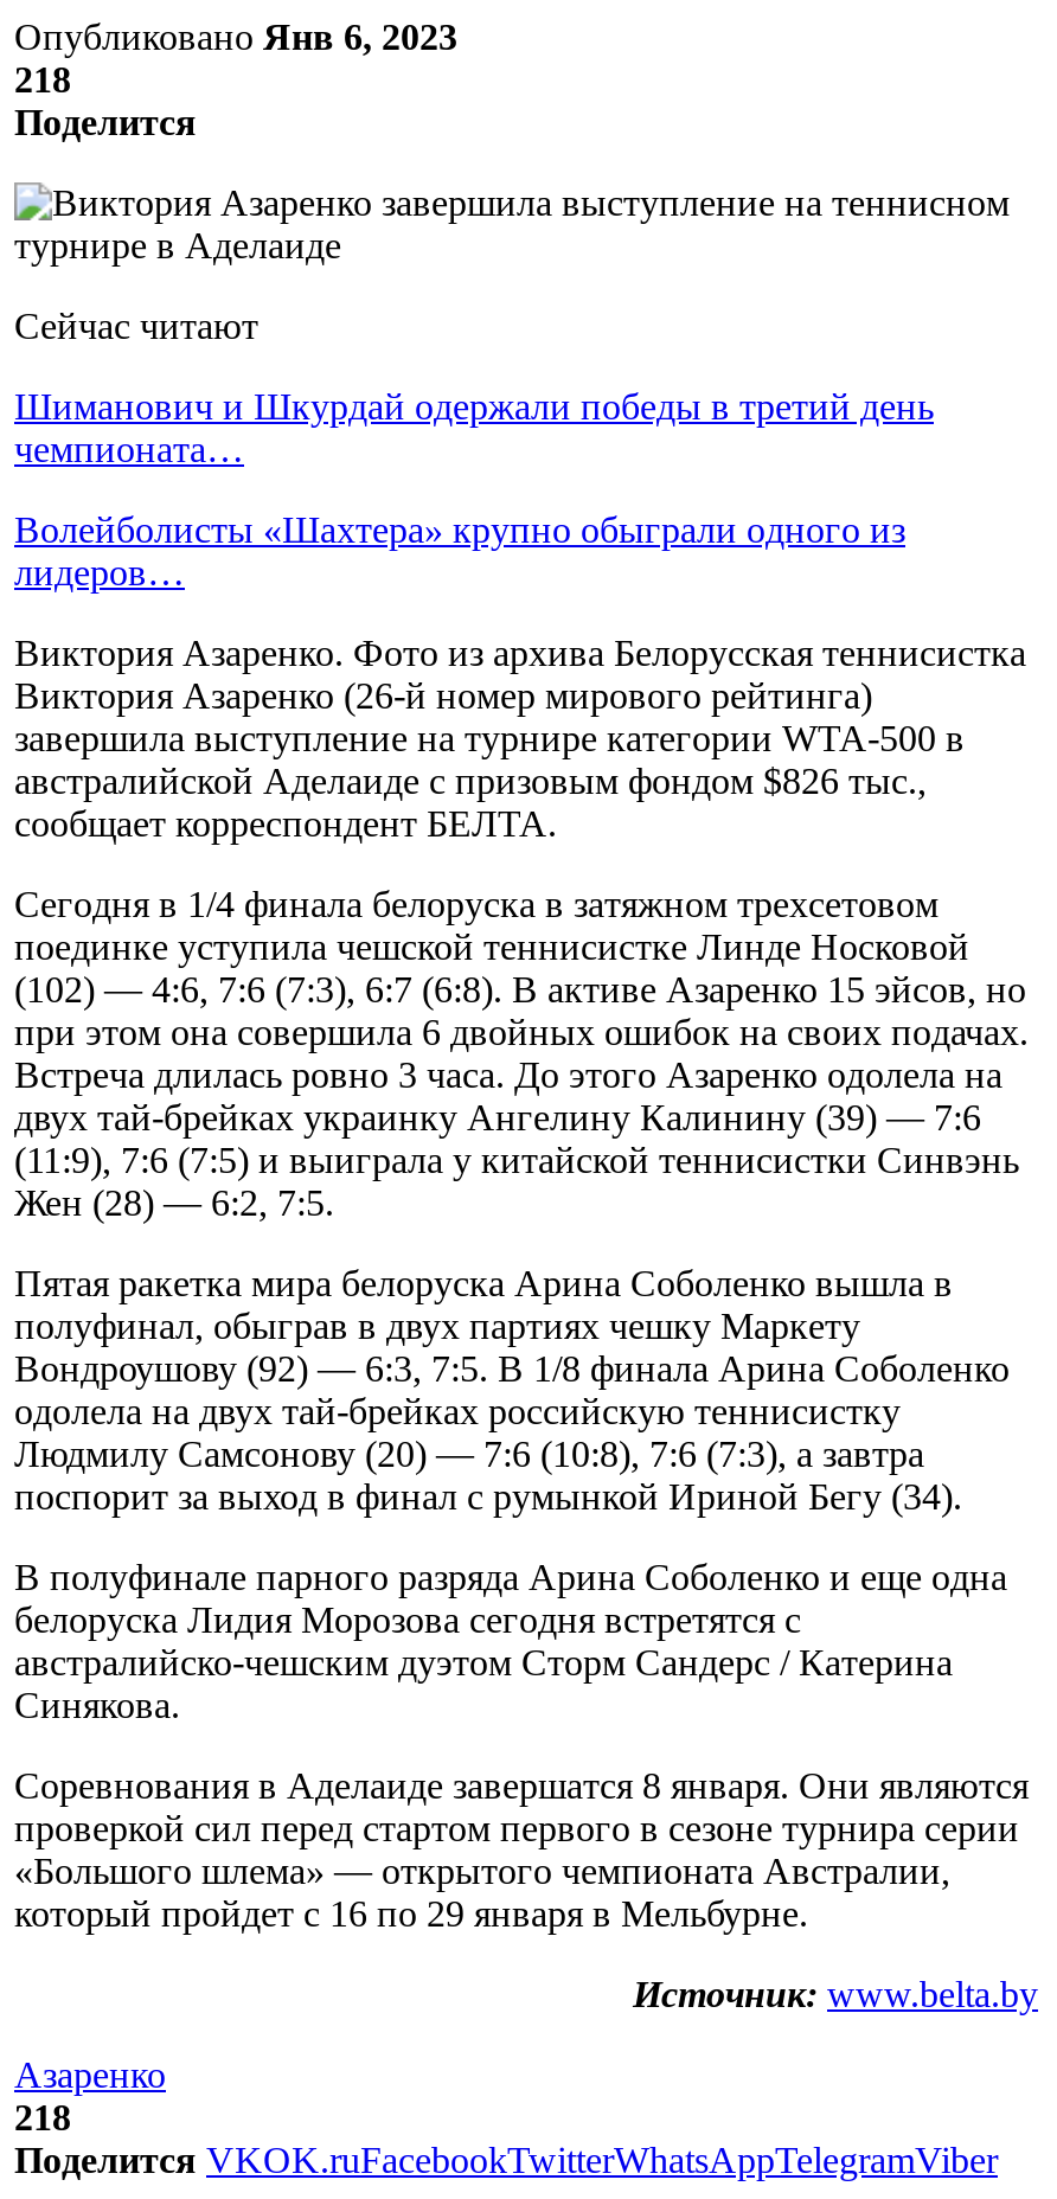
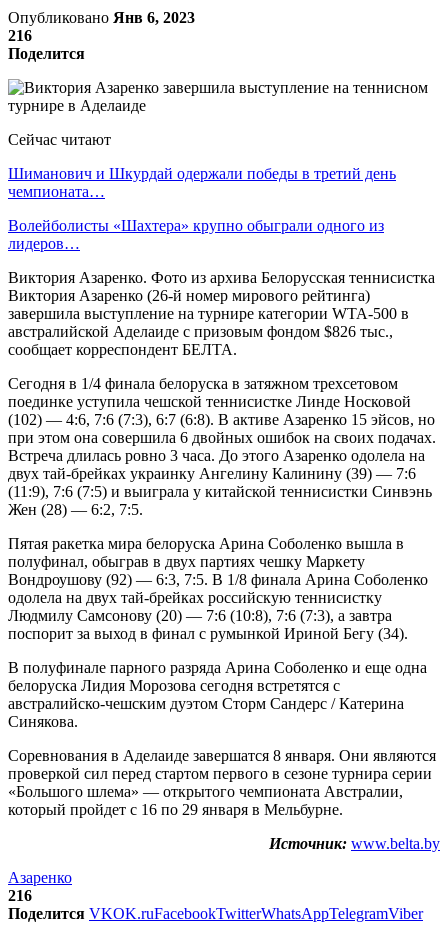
- 218
+ 216

- 218
+ 216
